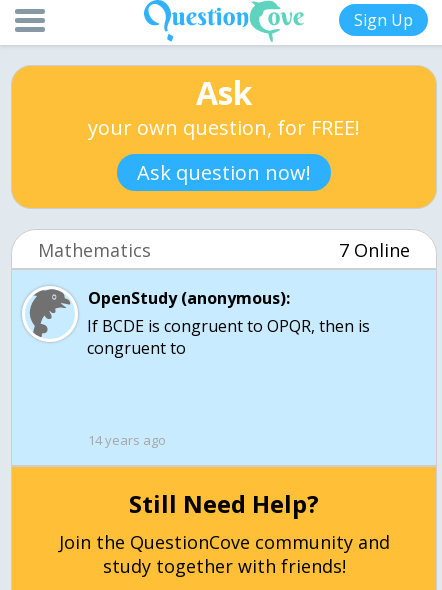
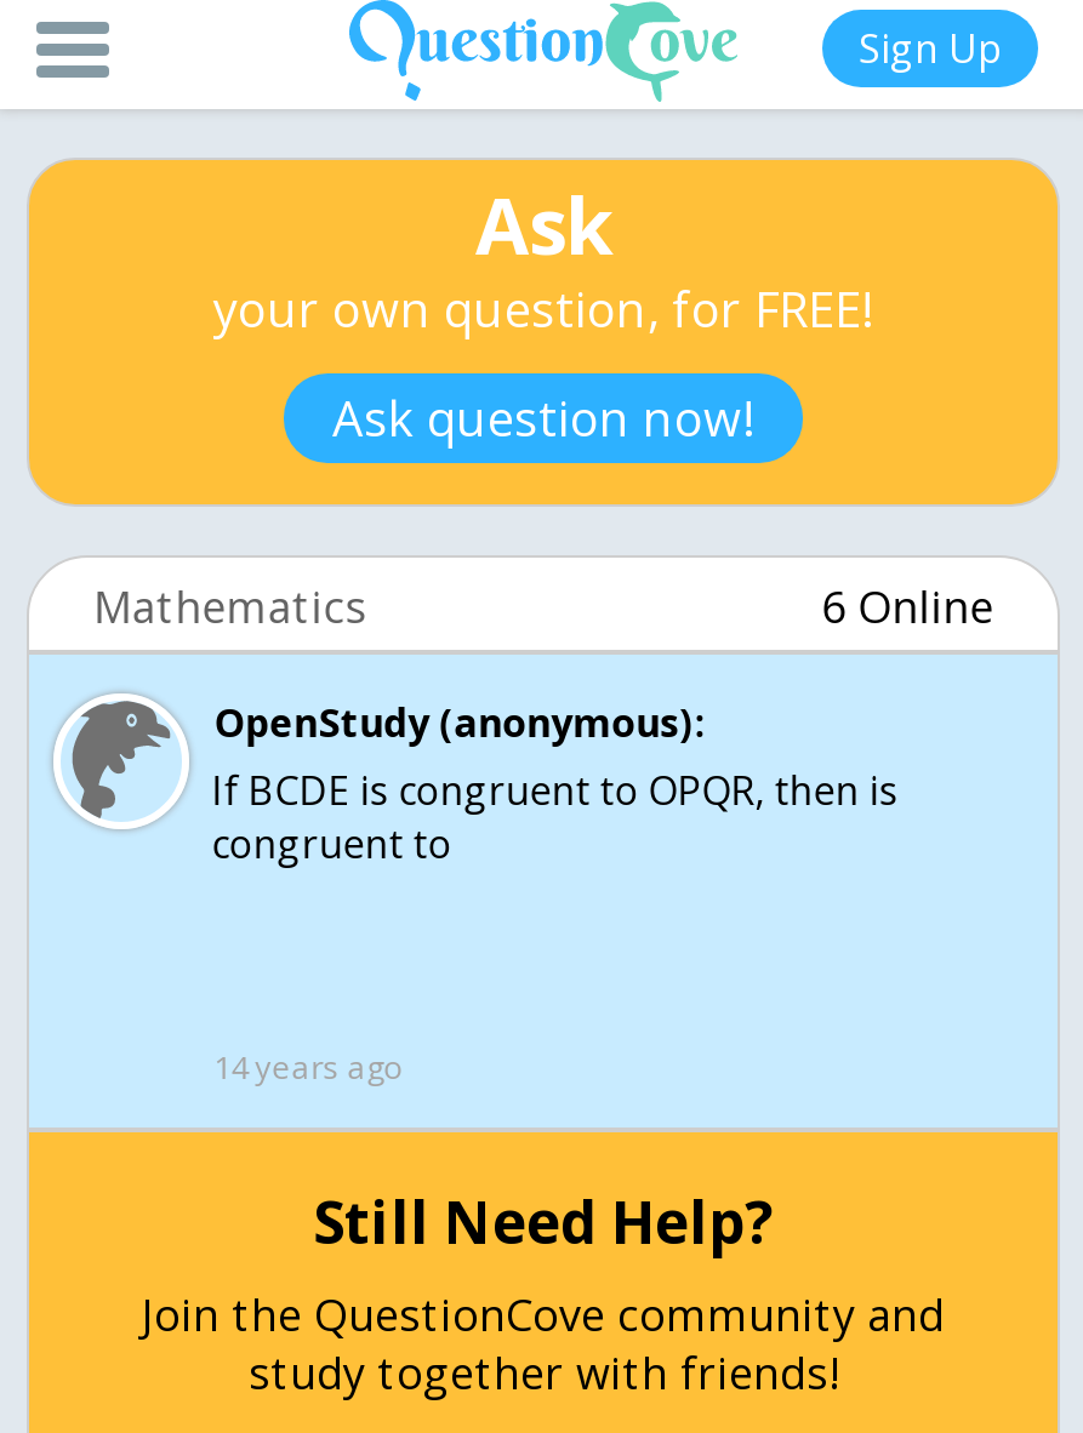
- 7 Online
+ 6 Online
